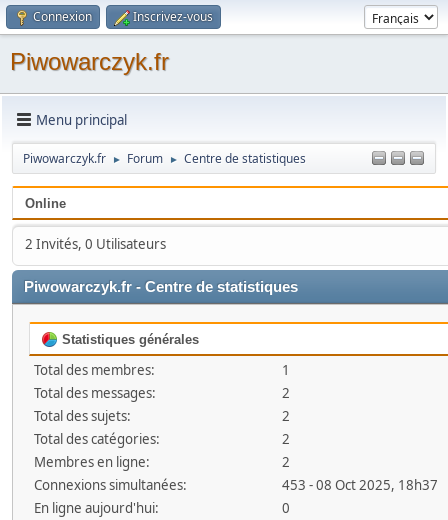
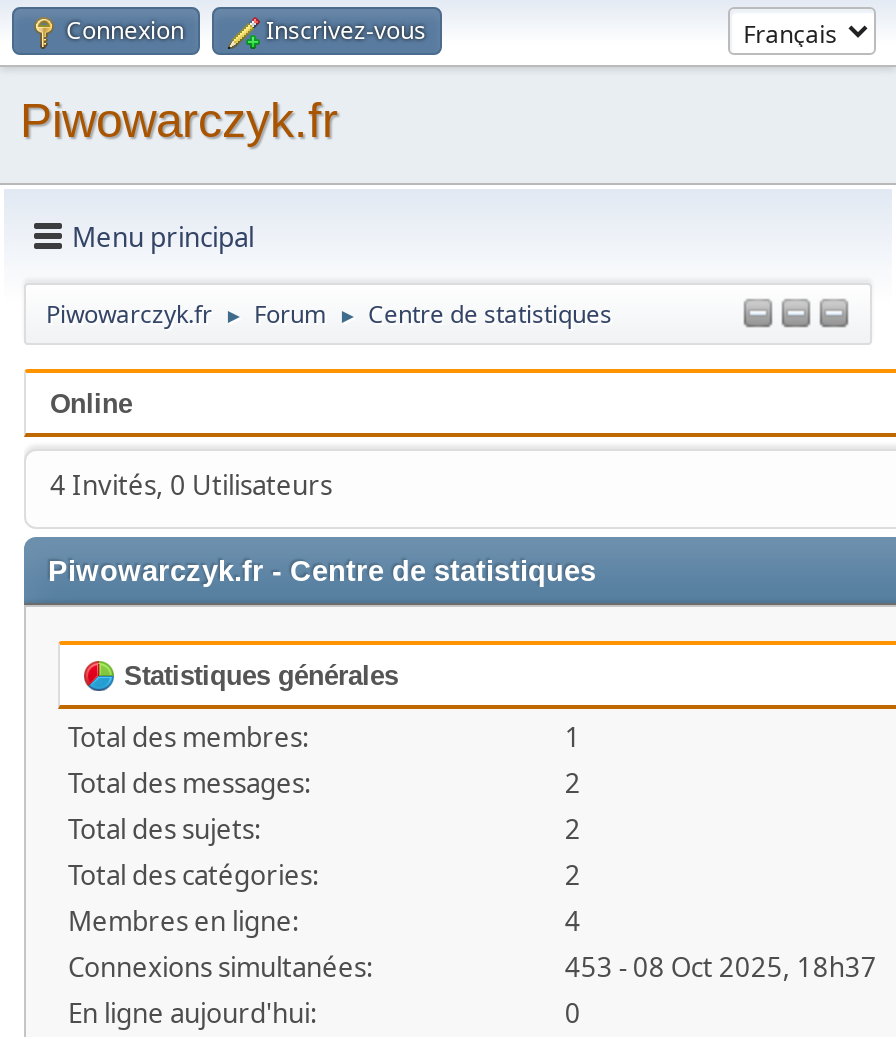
- 2 Invités, 0 Utilisateurs
+ 4 Invités, 0 Utilisateurs

- 2
+ 4
